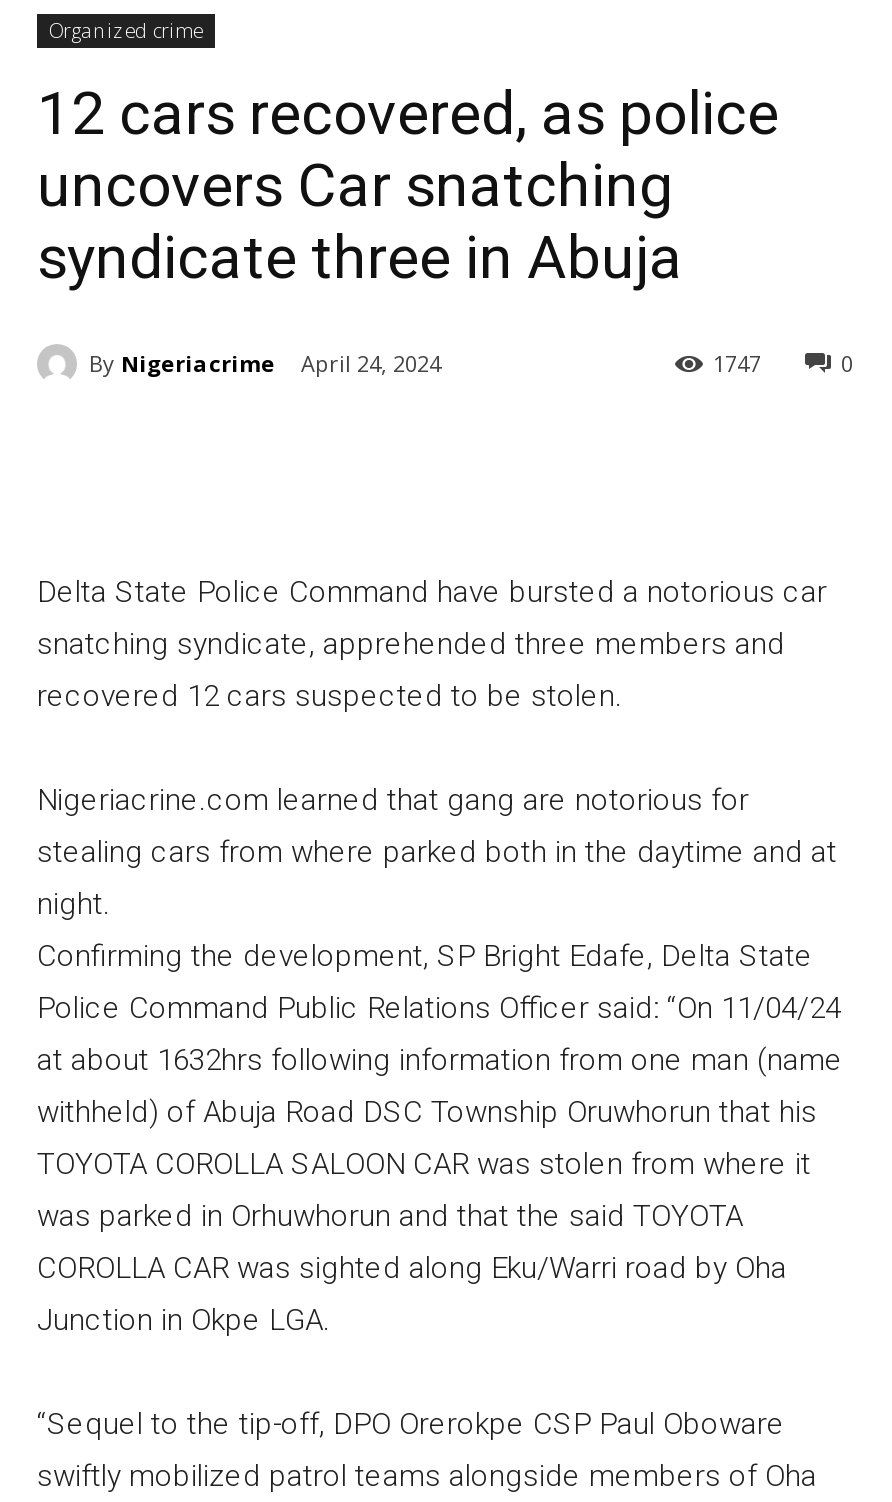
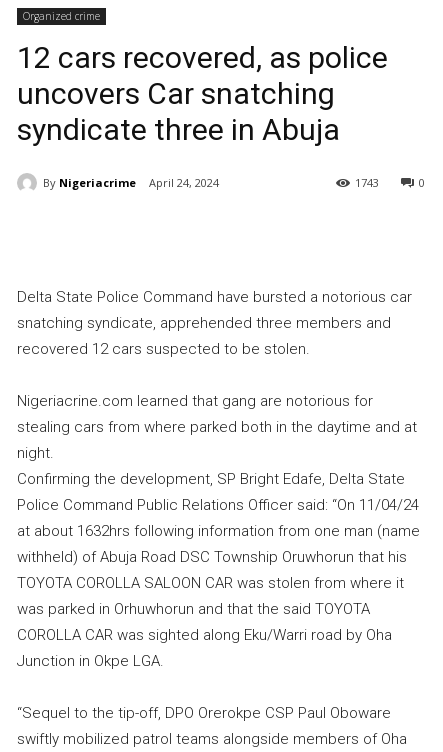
- 1747
+ 1743
